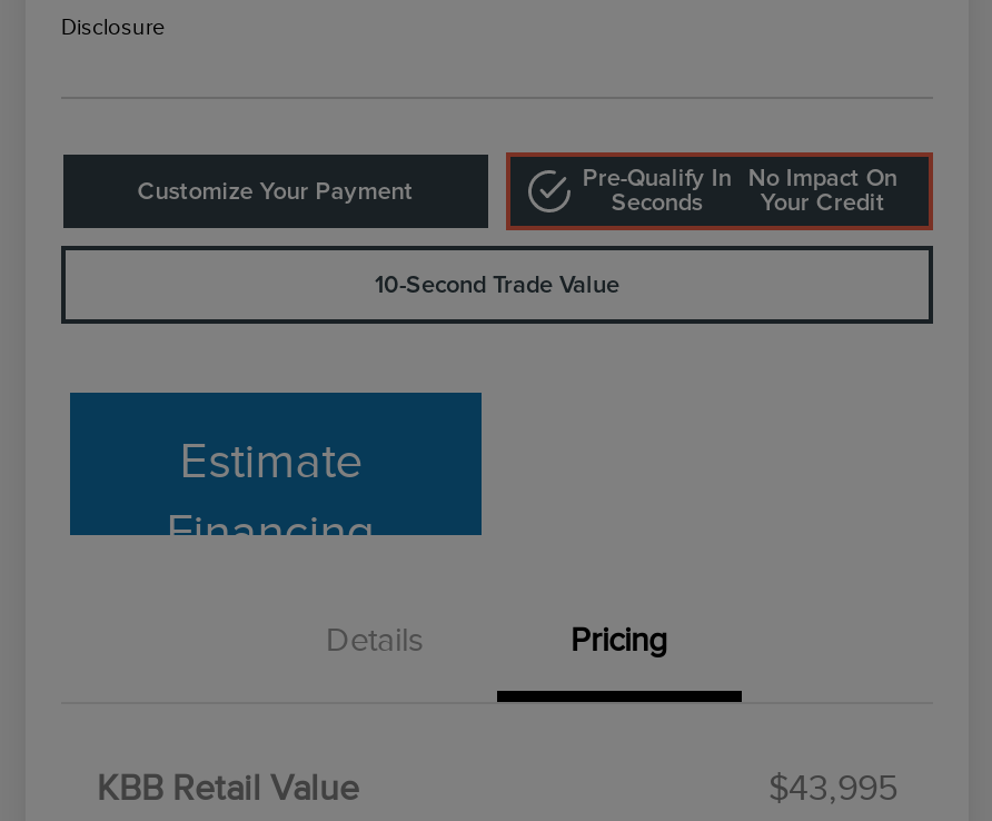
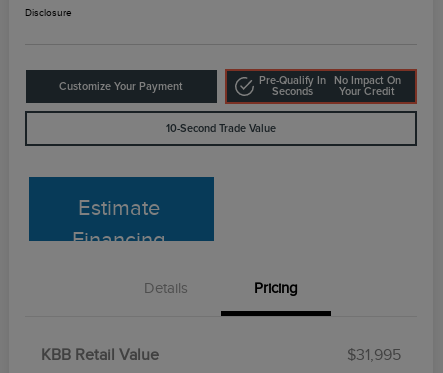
- $43,995
+ $31,995
